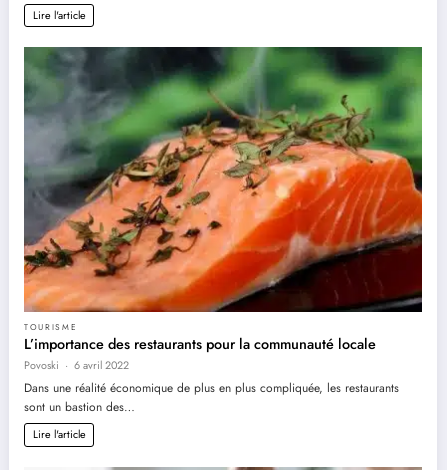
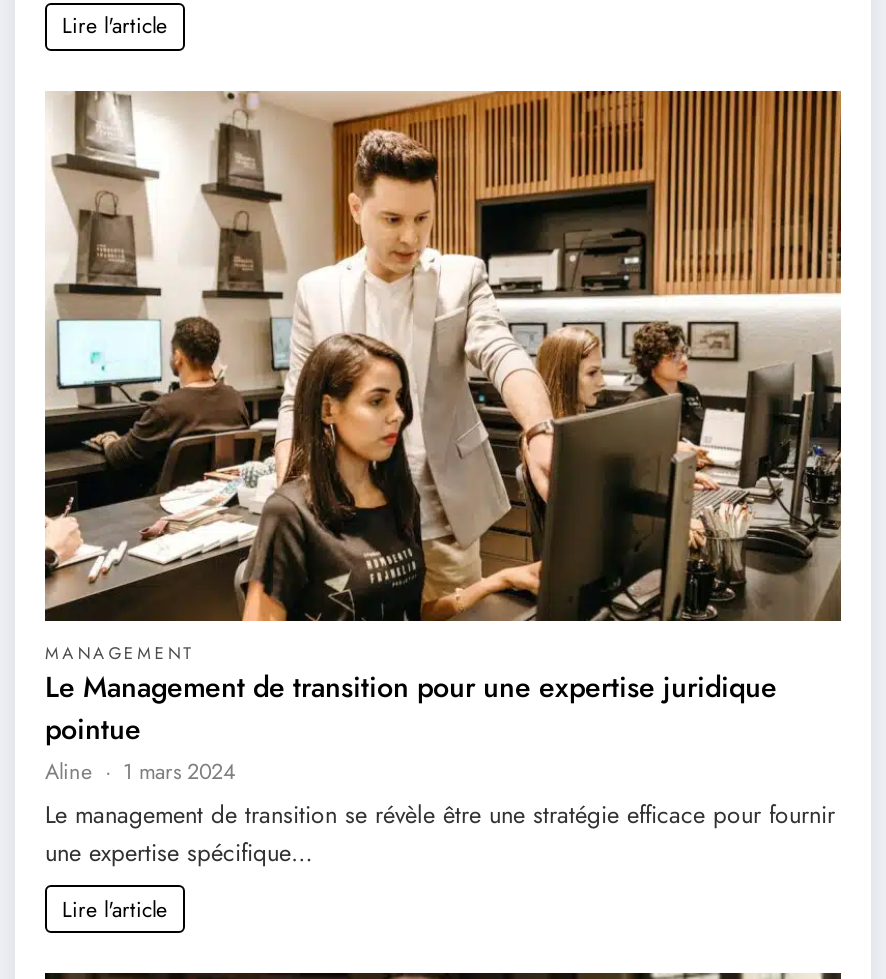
- [image]
- TOURISME
- L’importance des restaurants pour la communauté locale
- Povoski
- 6 avril 2022
- Dans une réalité économique de plus en plus compliquée, les restaurants
- sont un bastion des…
+ [image]
+ MANAGEMENT
+ Le Management de transition pour une expertise juridique
+ pointue
+ Aline
+ 1 mars 2024
+ Le management de transition se révèle être une stratégie efficace pour fournir
+ une expertise spécifique…
